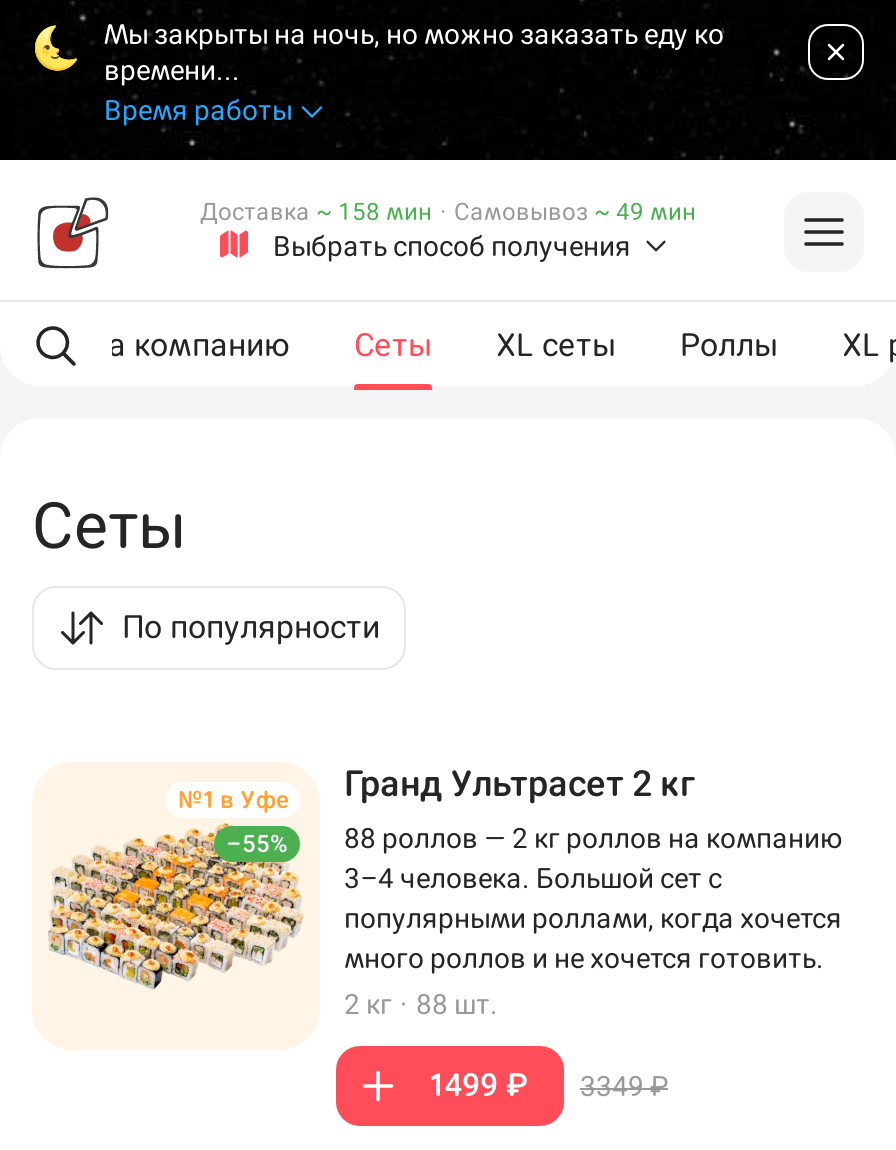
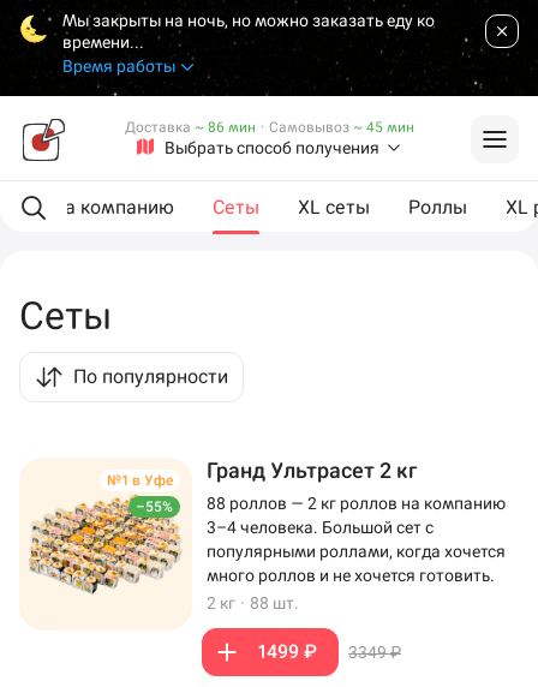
- Доставка ~ 158 мин · Самовывоз ~ 49 мин
+ Доставка ~ 86 мин · Самовывоз ~ 45 мин
